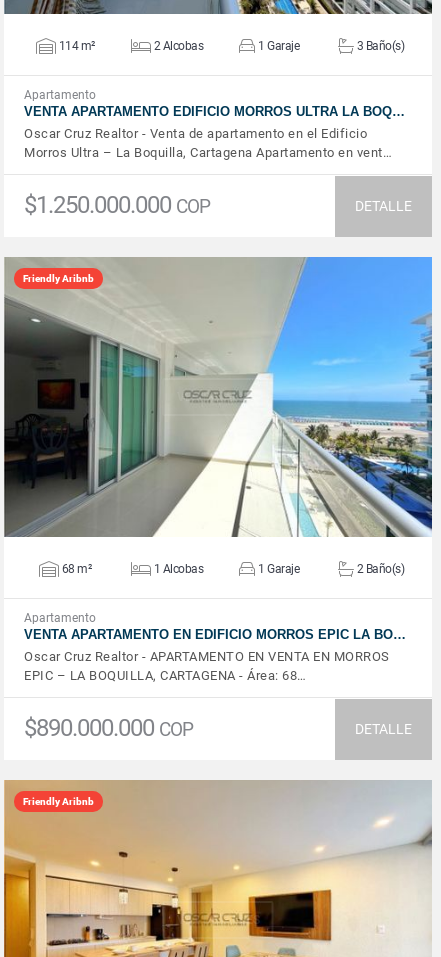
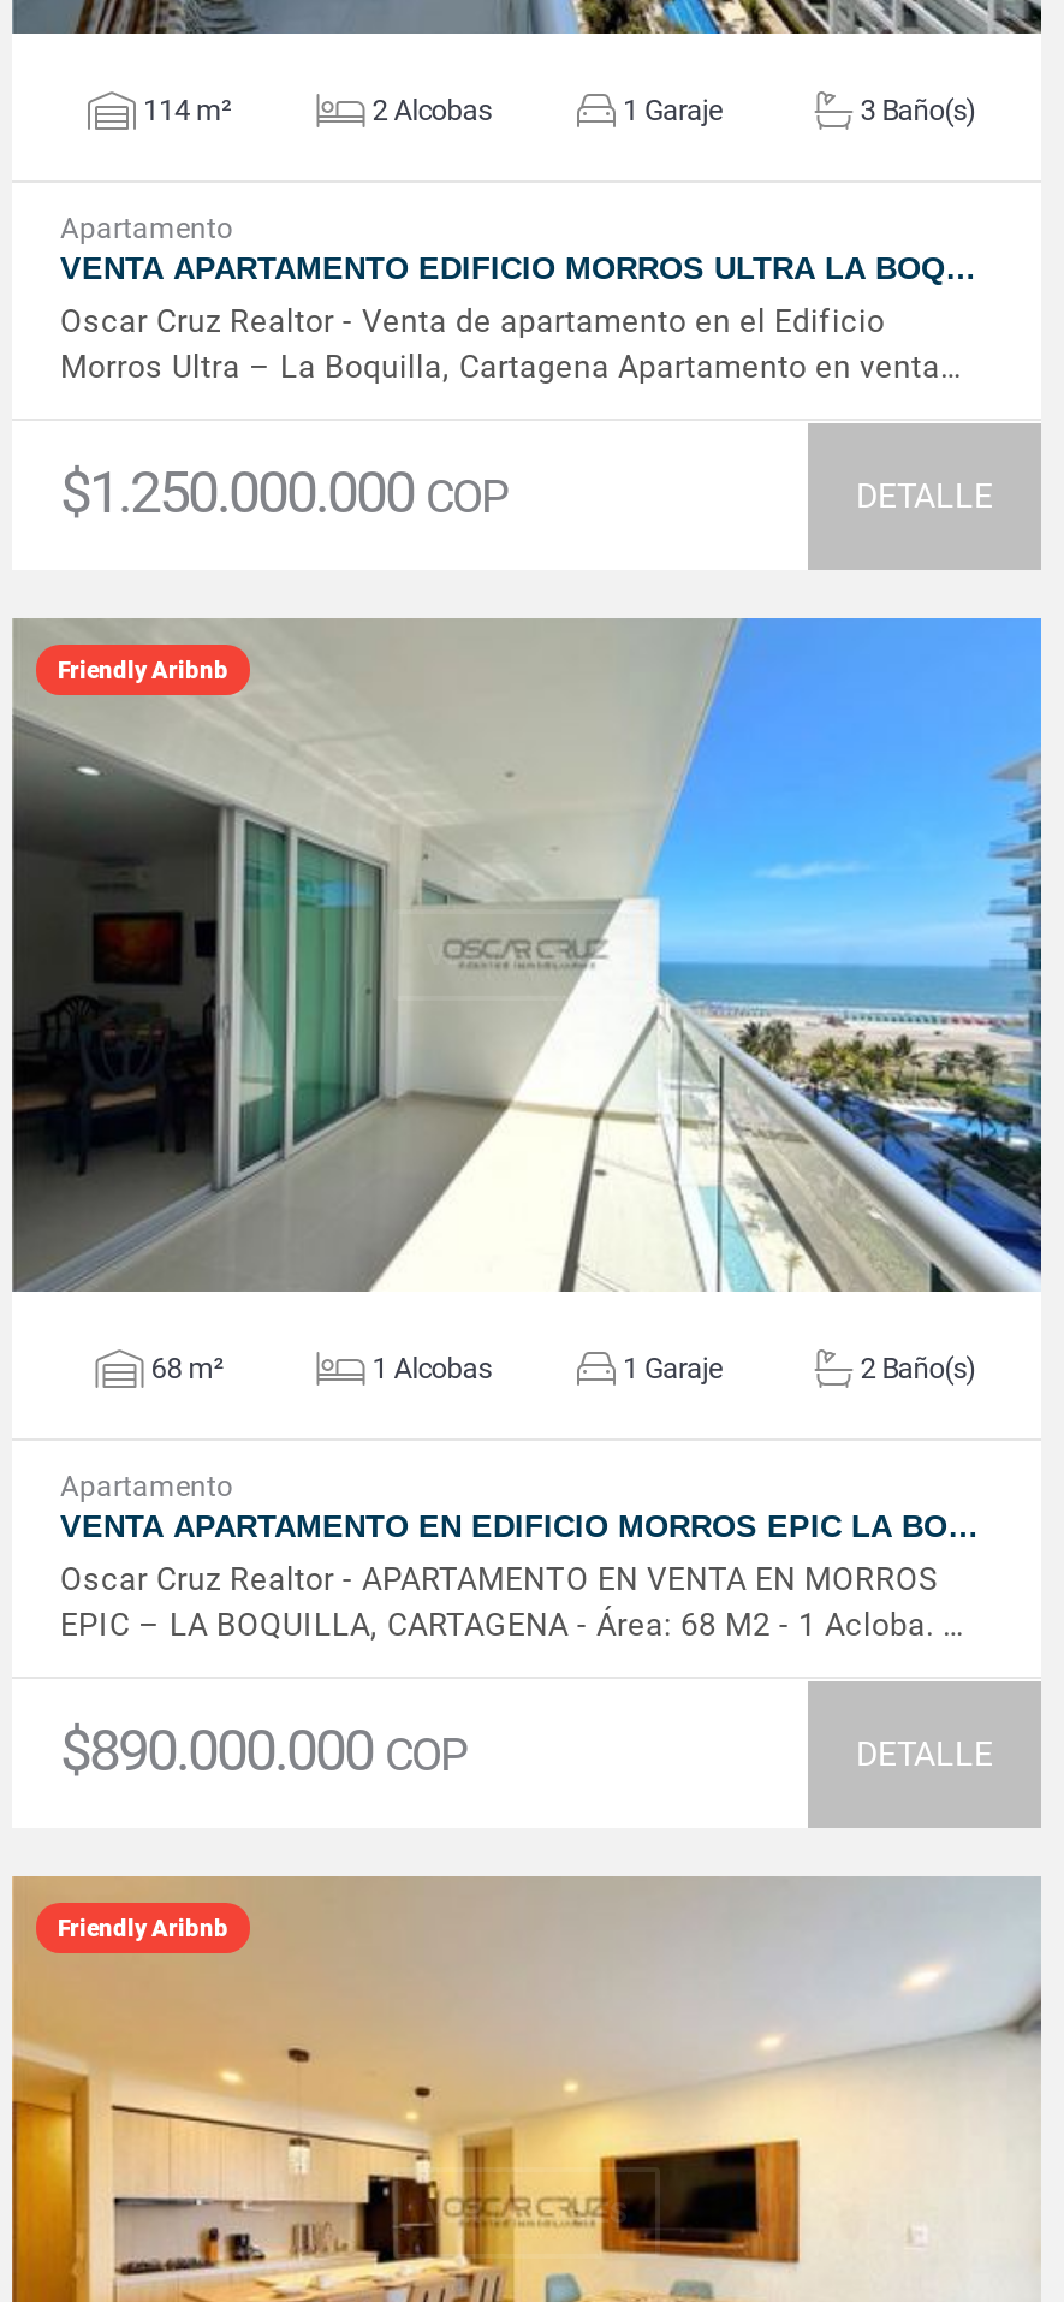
- Morros Ultra – La Boquilla, Cartagena Apartamento en vent…
+ Morros Ultra – La Boquilla, Cartagena Apartamento en venta…

- EPIC – LA BOQUILLA, CARTAGENA - Área: 68…
+ EPIC – LA BOQUILLA, CARTAGENA - Área: 68 M2 - 1 Acloba. …
